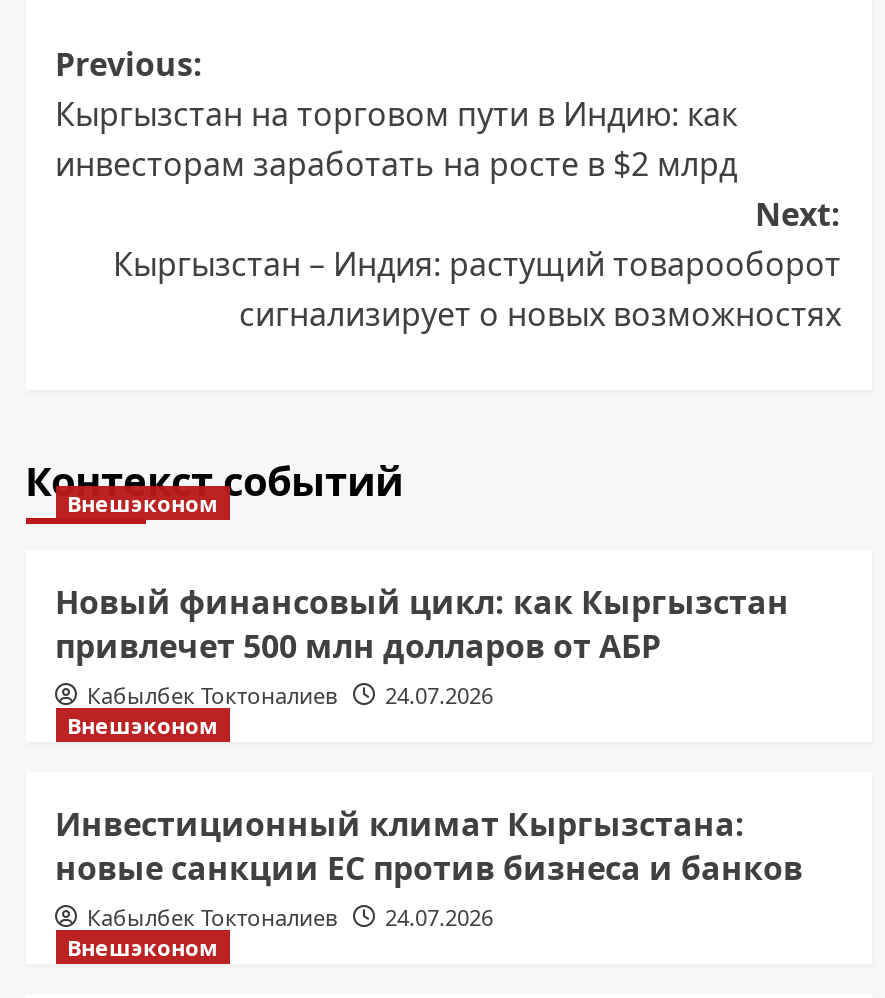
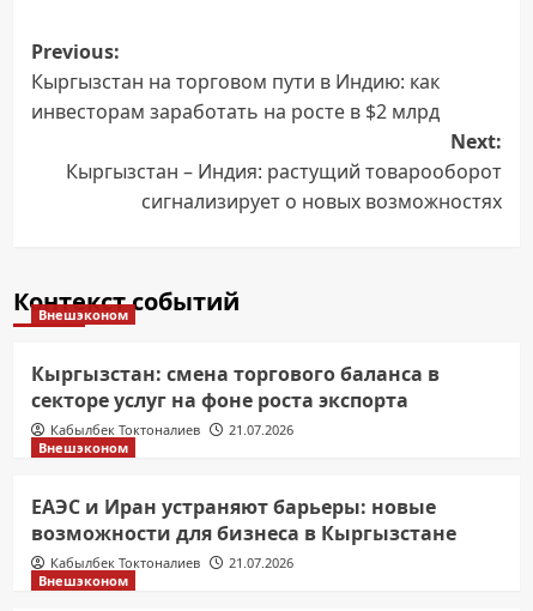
- Новый финансовый цикл: как Кыргызстан
- привлечет 500 млн долларов от АБР
+ Кыргызстан: смена торгового баланса в
+ секторе услуг на фоне роста экспорта

- Кабылбек Токтоналиев 24.07.2026
+ Кабылбек Токтоналиев 21.07.2026

- Инвестиционный климат Кыргызстана:
- новые санкции ЕС против бизнеса и банков
+ ЕАЭС и Иран устраняют барьеры: новые
+ возможности для бизнеса в Кыргызстане

- Кабылбек Токтоналиев 24.07.2026
+ Кабылбек Токтоналиев 21.07.2026
